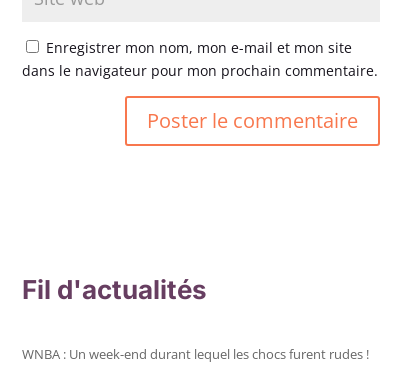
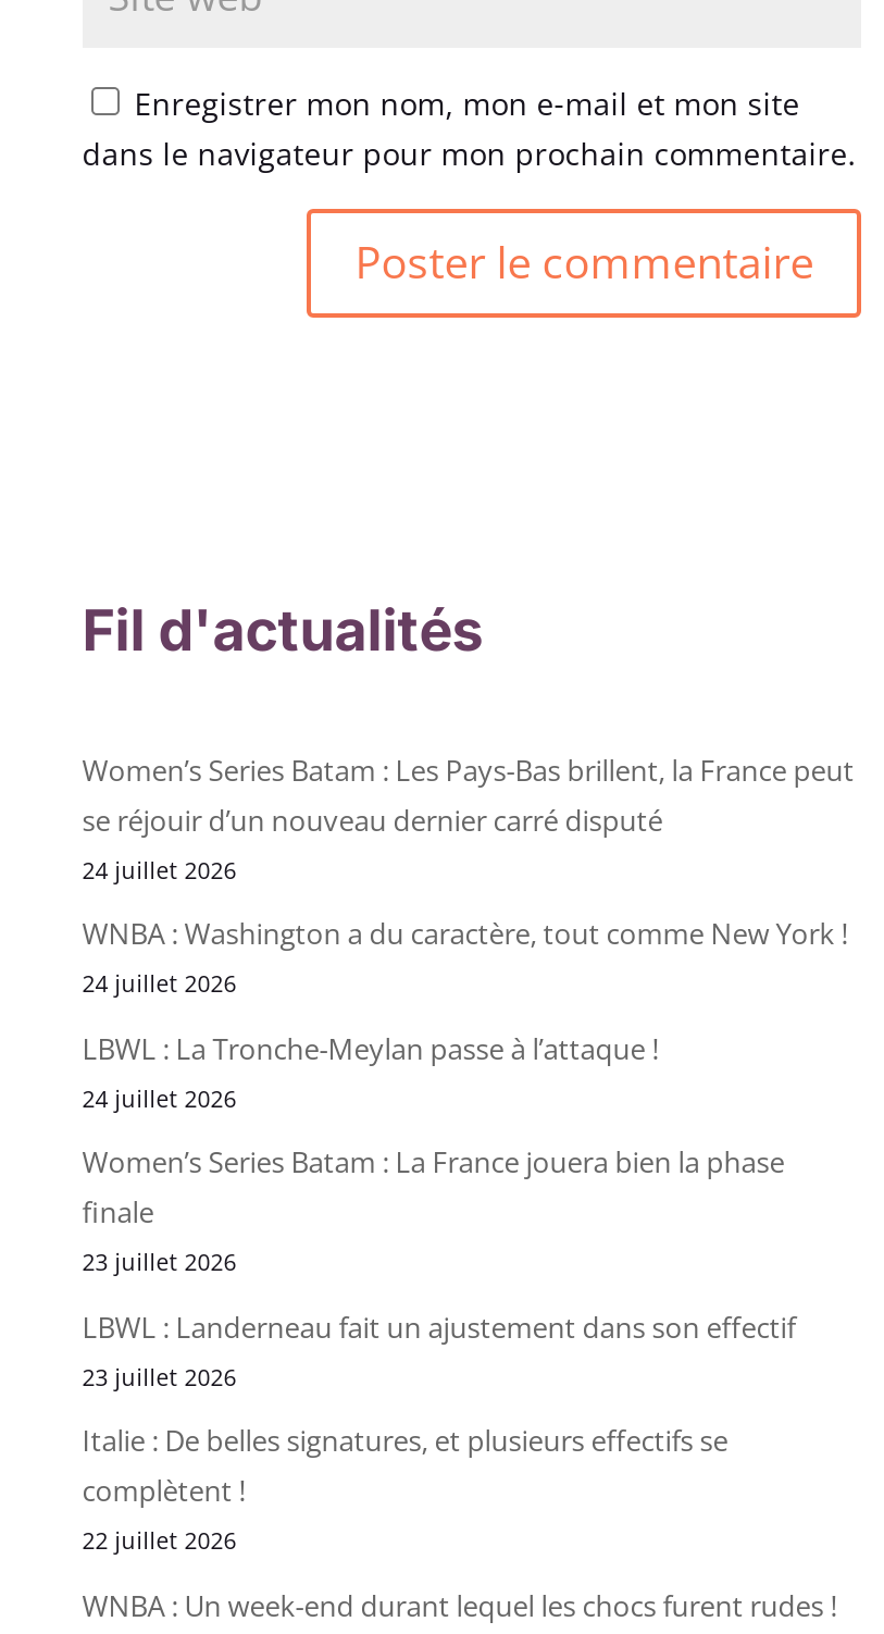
+ Women’s Series Batam : Les Pays-Bas brillent, la France peut
+ se réjouir d’un nouveau dernier carré disputé
+ 24 juillet 2026
+ WNBA : Washington a du caractère, tout comme New York !
+ 24 juillet 2026
+ LBWL : La Tronche-Meylan passe à l’attaque !
+ 24 juillet 2026
+ Women’s Series Batam : La France jouera bien la phase
+ finale
+ 23 juillet 2026
+ LBWL : Landerneau fait un ajustement dans son effectif
+ 23 juillet 2026
+ Italie : De belles signatures, et plusieurs effectifs se
+ complètent !
+ 22 juillet 2026
